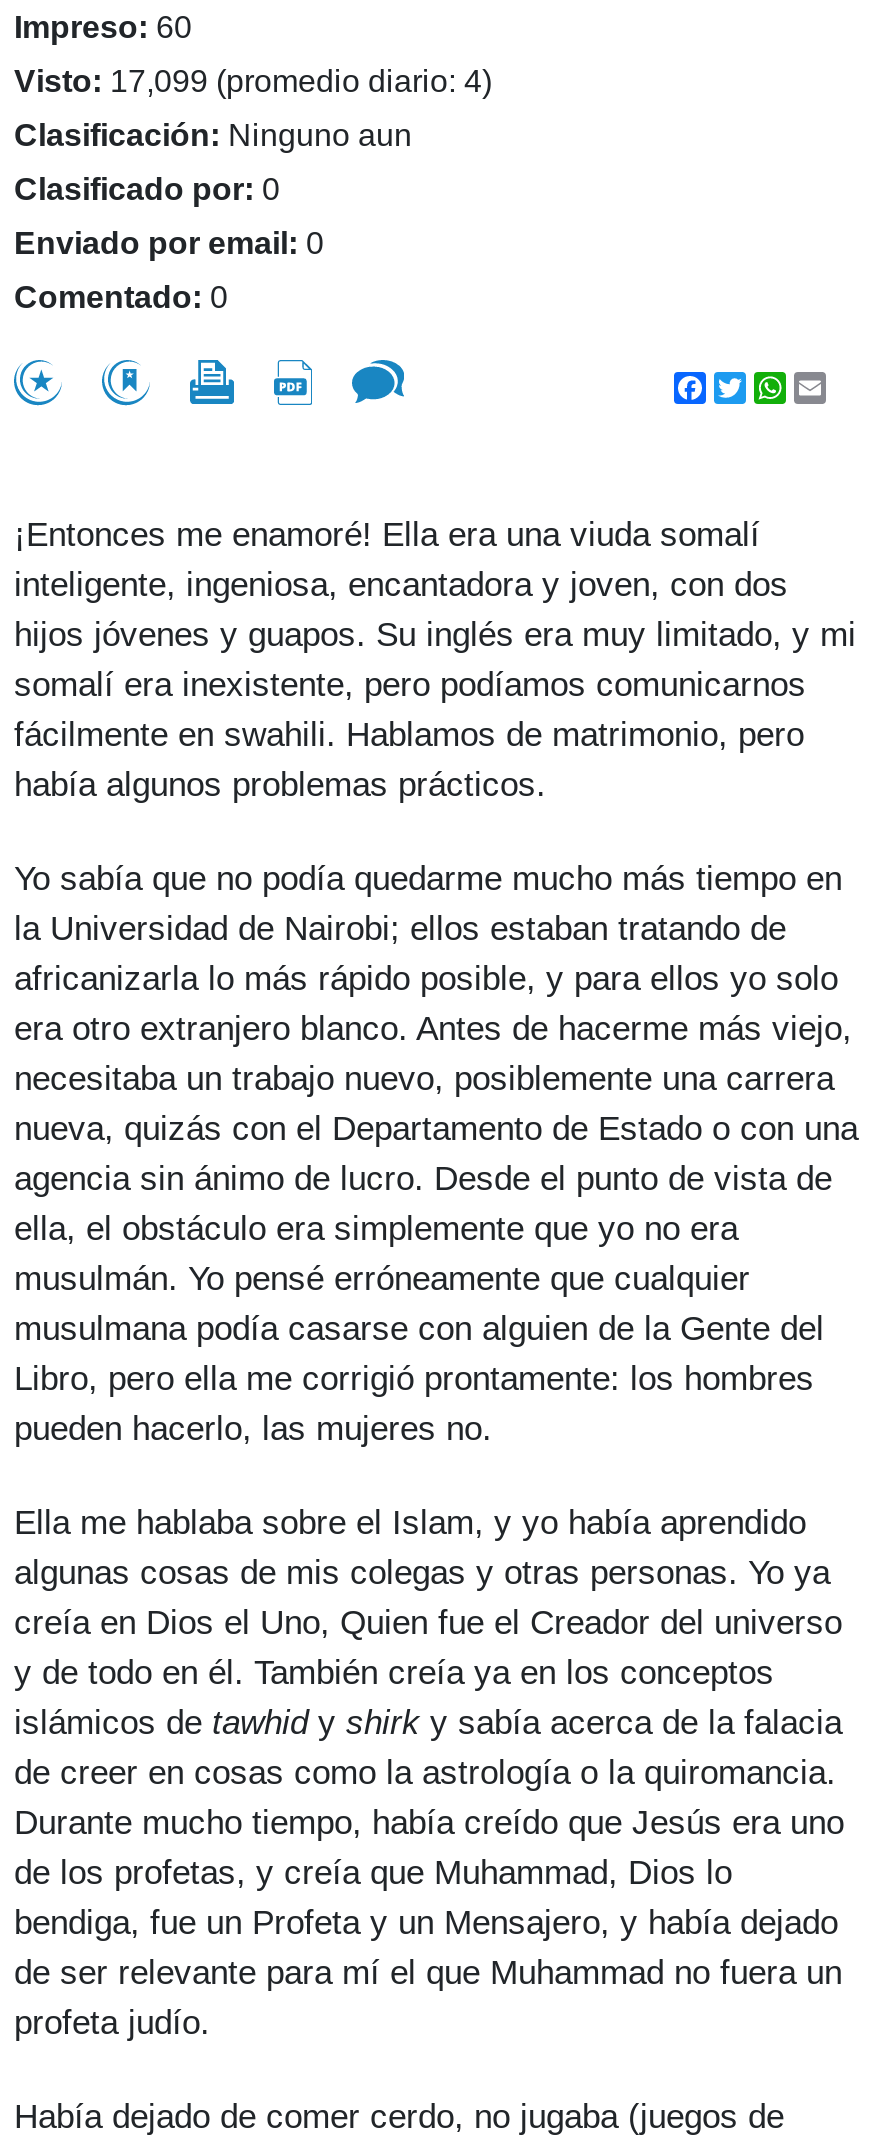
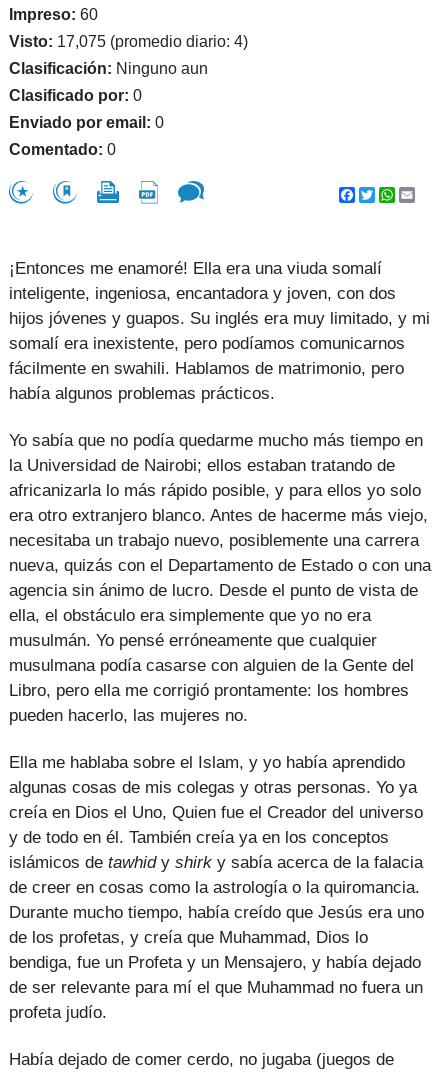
- Visto: 17,099 (promedio diario: 4)
+ Visto: 17,075 (promedio diario: 4)
